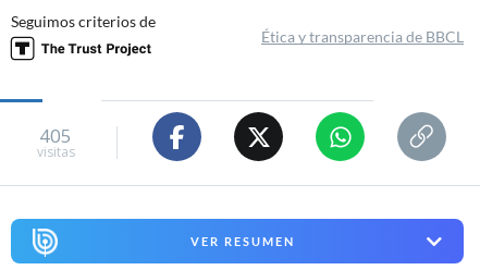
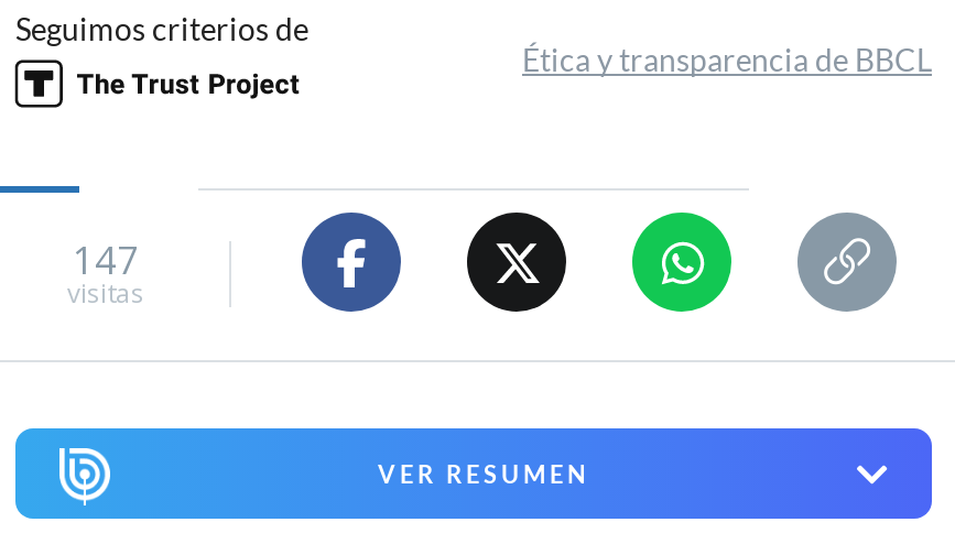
- 405
+ 147
